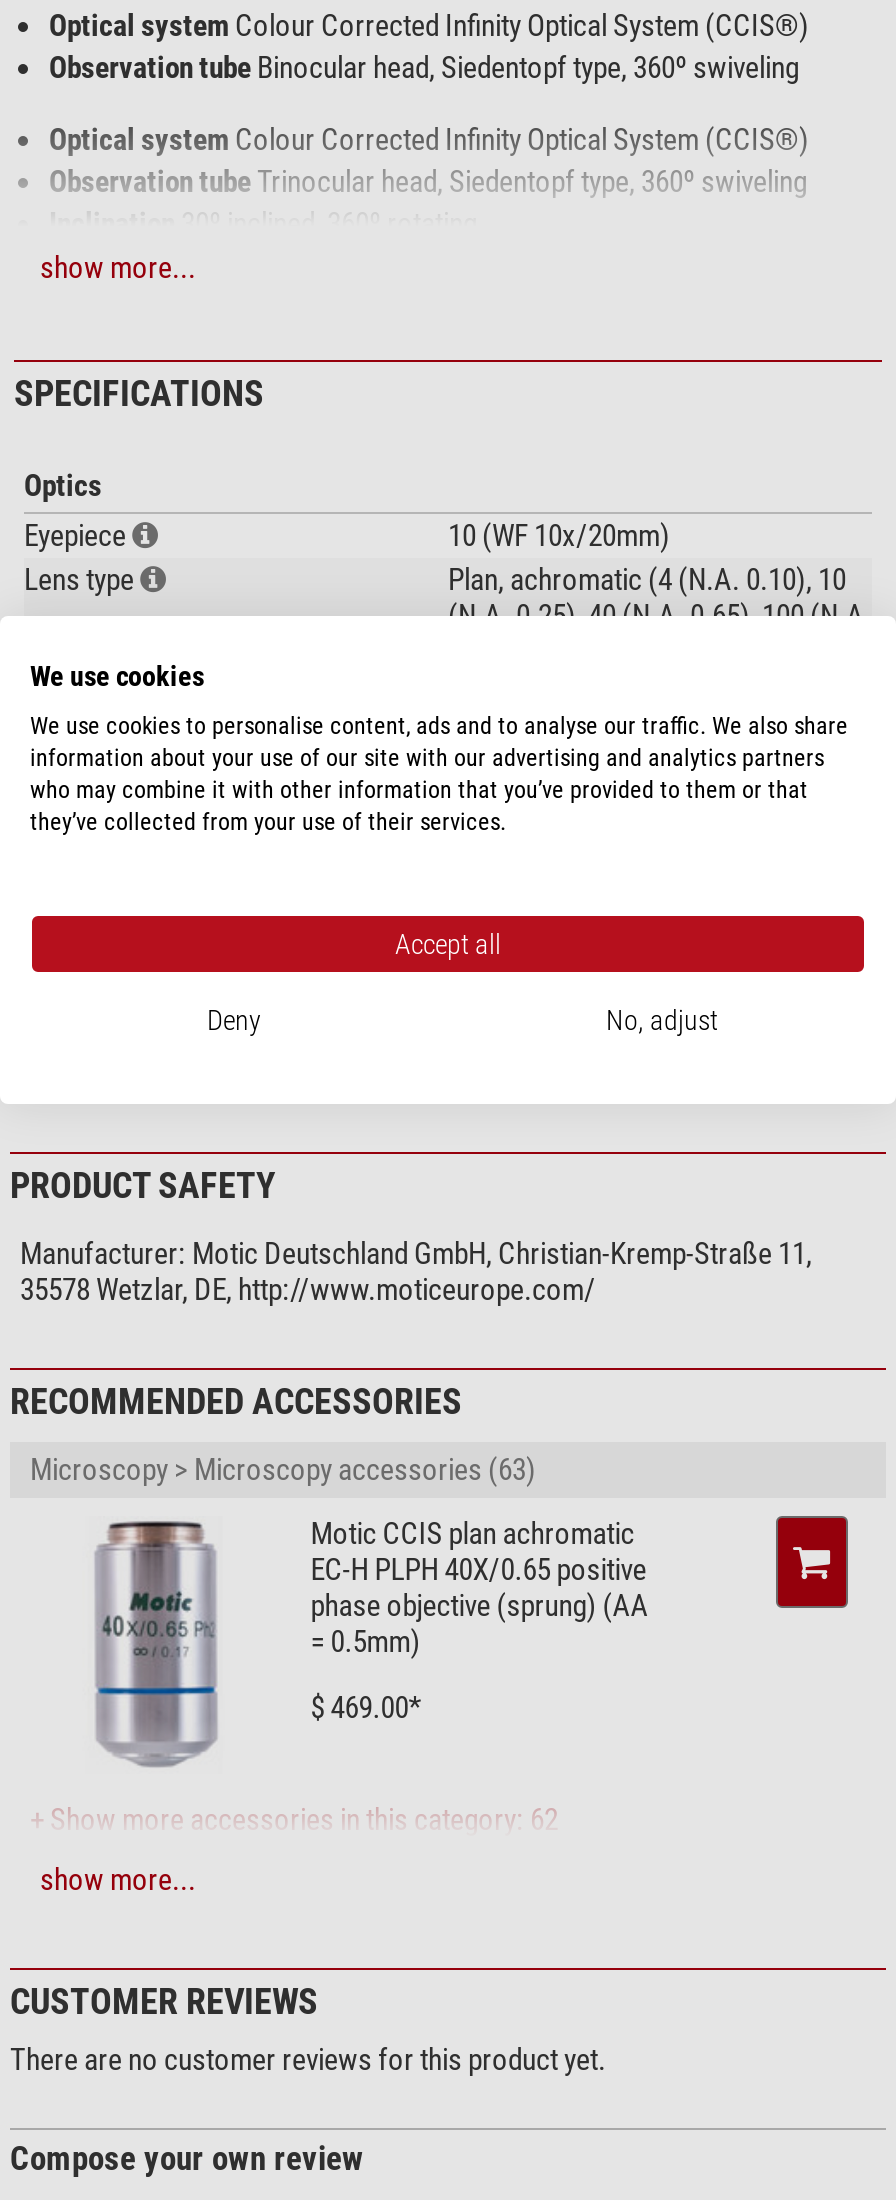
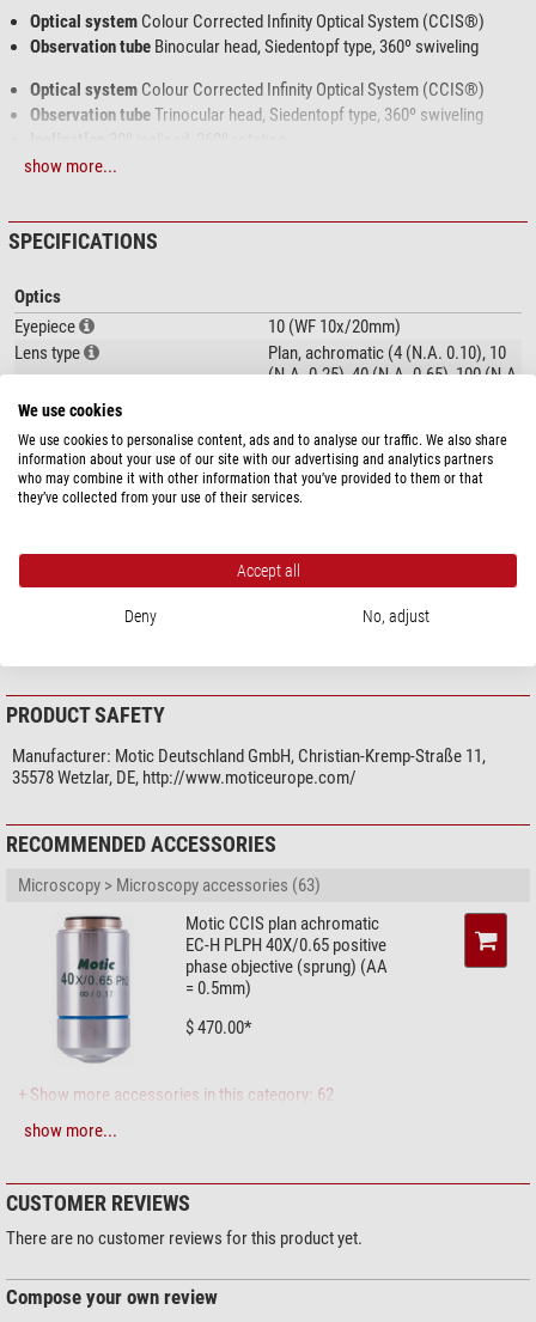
- $ 469.00*
+ $ 470.00*
